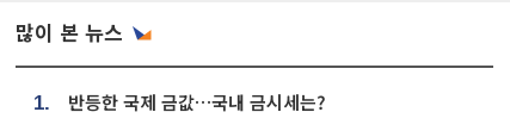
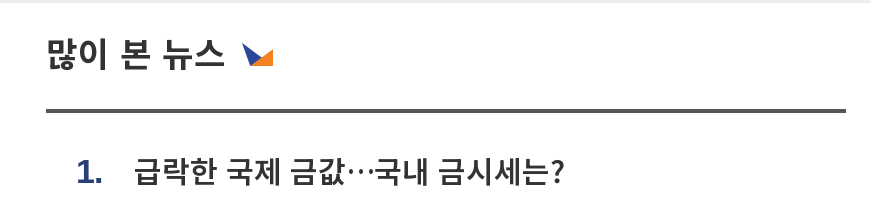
- 반등한 국제 금값…국내 금시세는?
+ 급락한 국제 금값…국내 금시세는?
